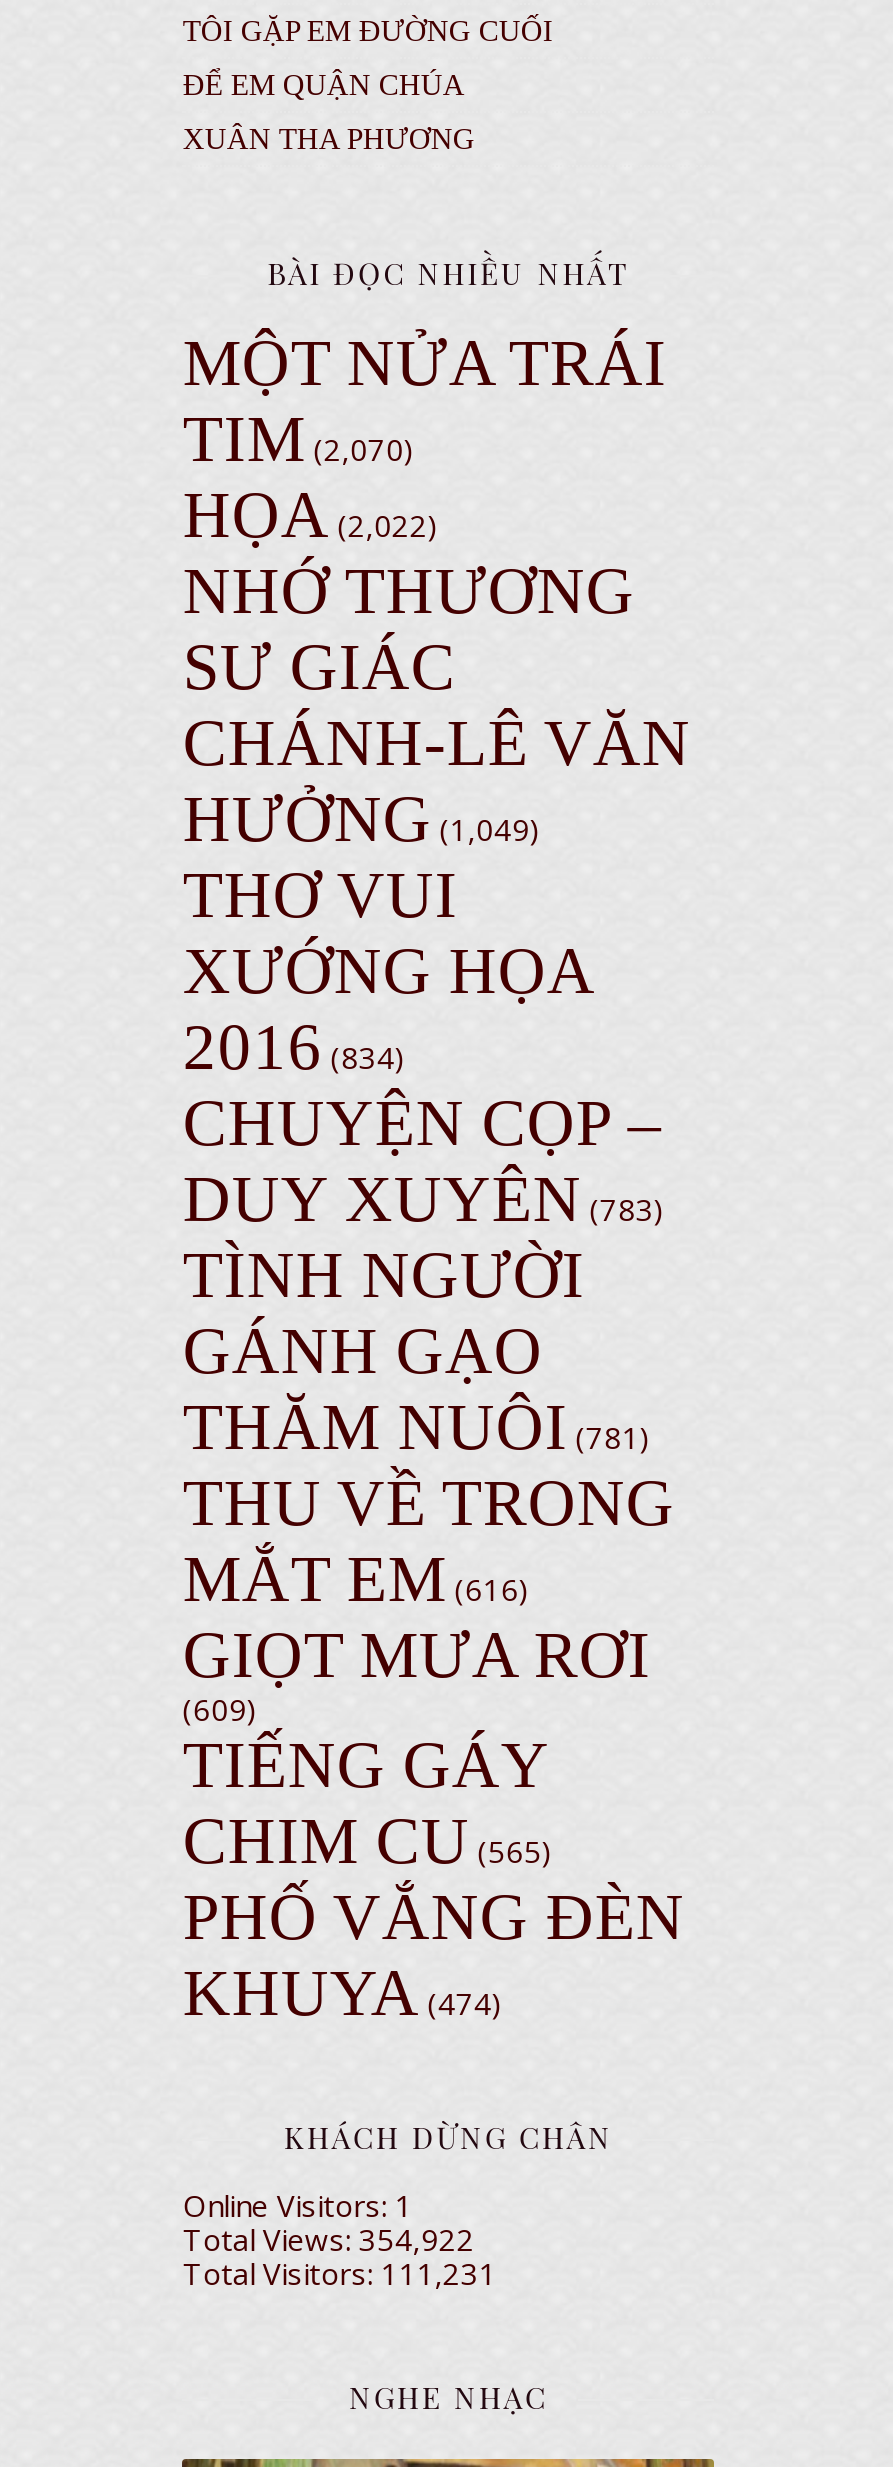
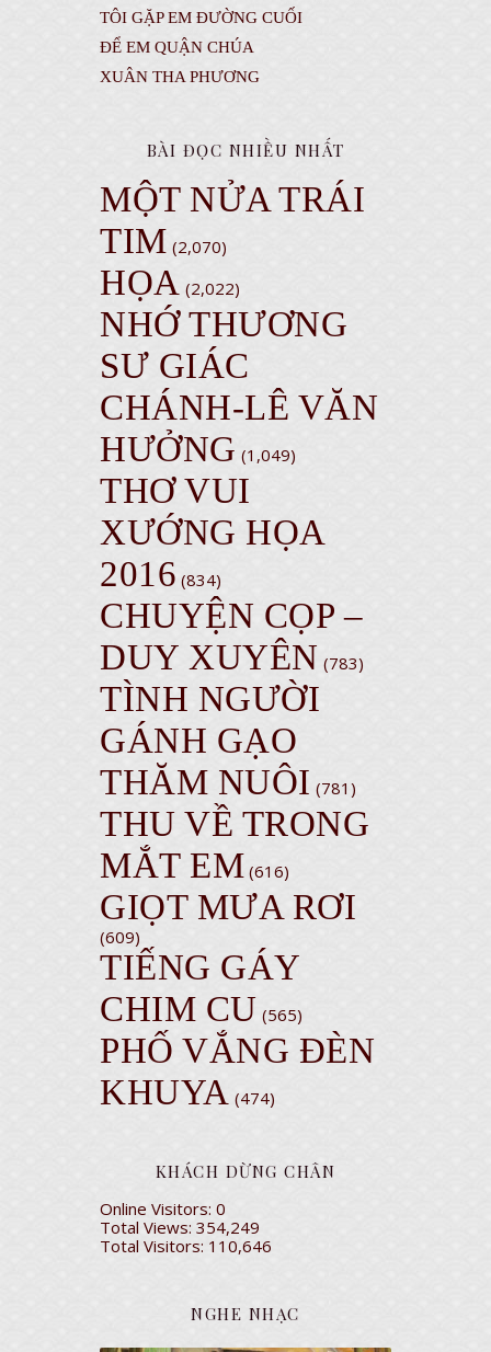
- Online Visitors: 1
+ Online Visitors: 0

- Total Views: 354,922
+ Total Views: 354,249

- Total Visitors: 111,231
+ Total Visitors: 110,646
